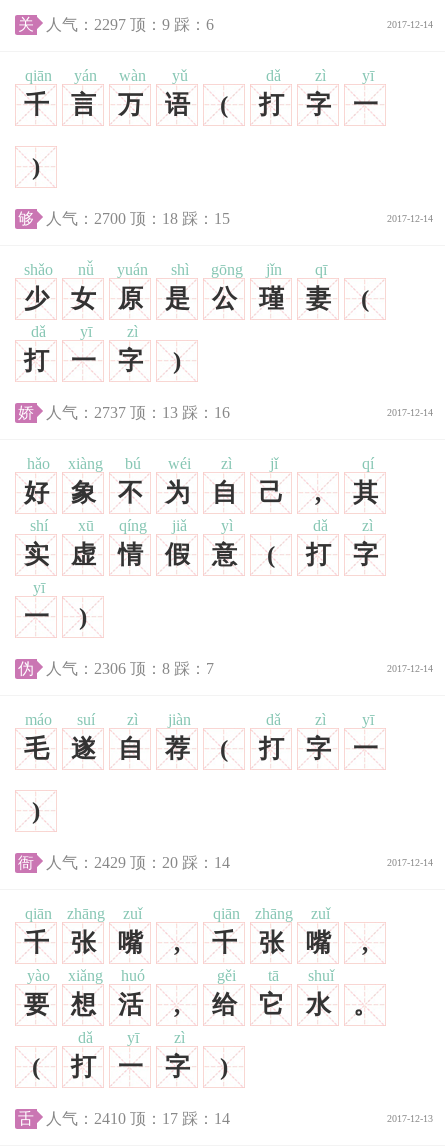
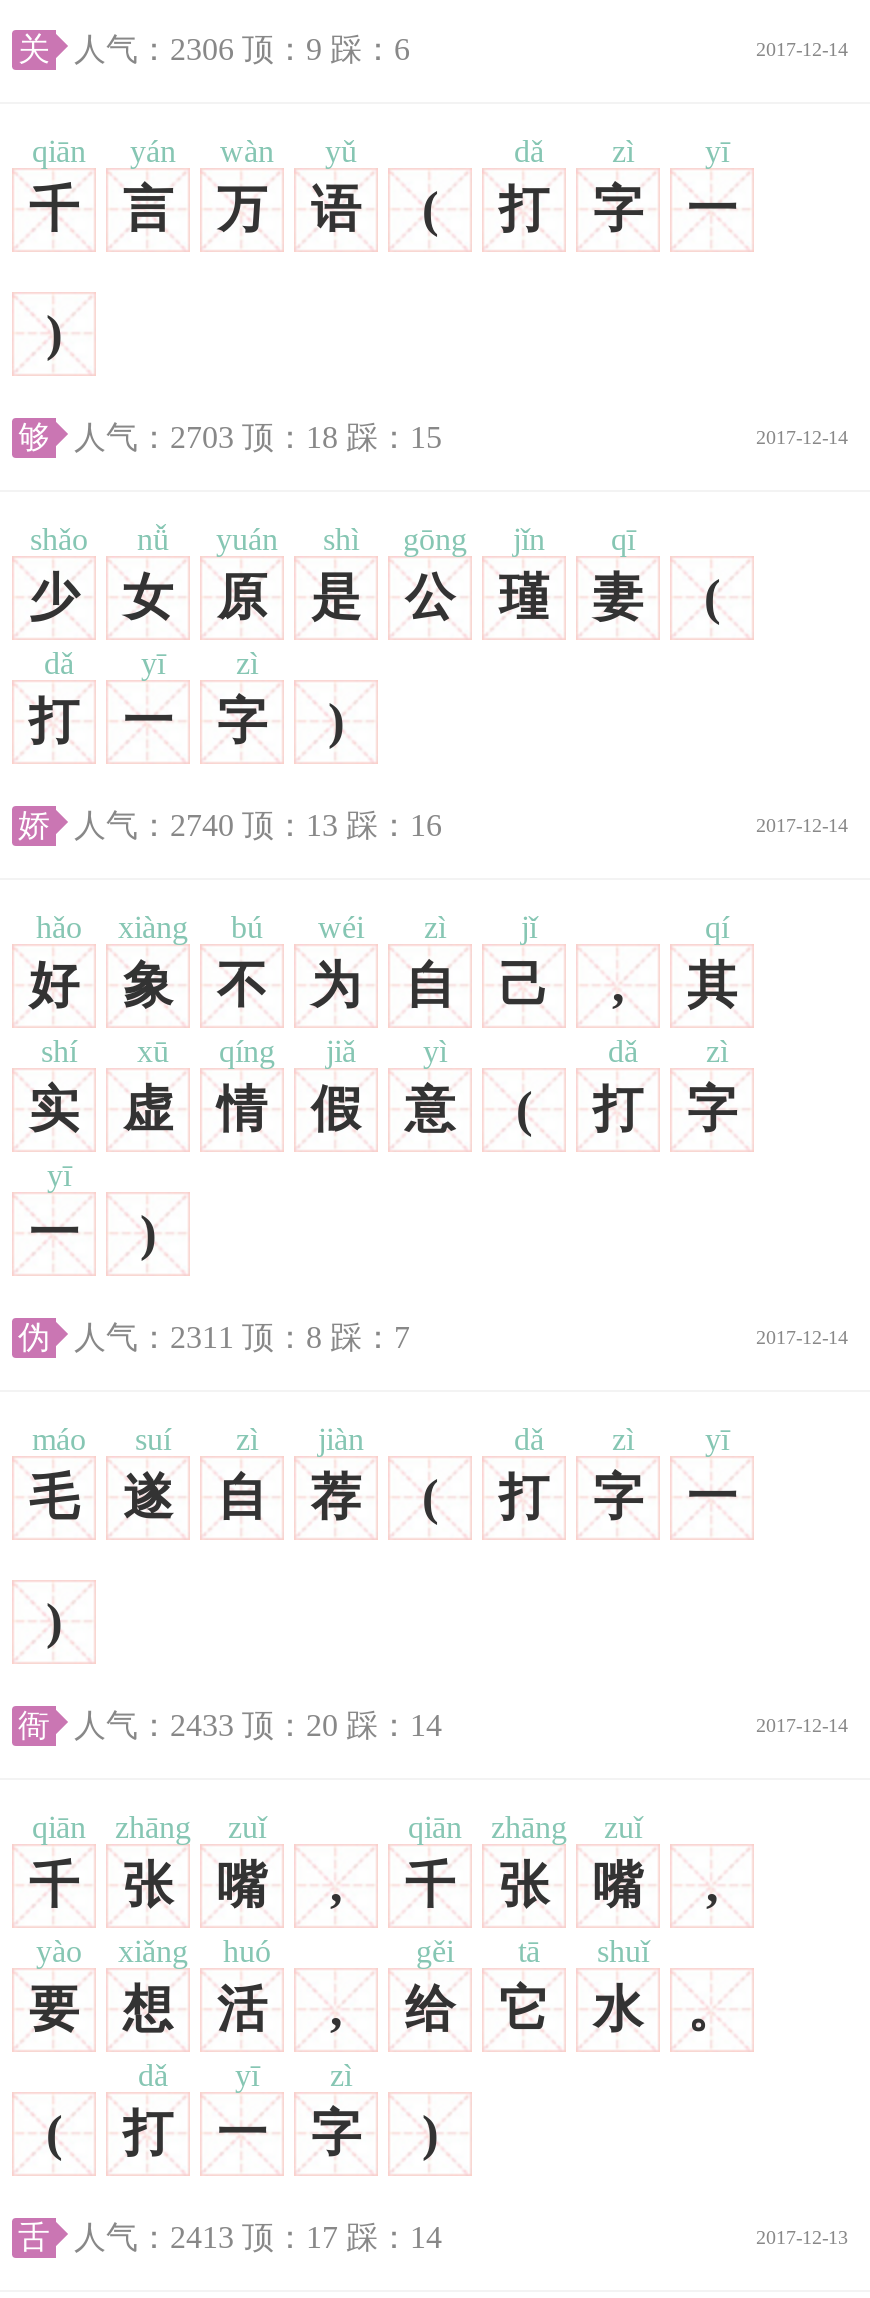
- 关 人气：2297 顶：9 踩：6
+ 关 人气：2306 顶：9 踩：6

- 够 人气：2700 顶：18 踩：15
+ 够 人气：2703 顶：18 踩：15

- 人气：2737 顶：13 踩：16
+ 人气：2740 顶：13 踩：16

- 伪 人气：2306 顶：8 踩：7
+ 伪 人气：2311 顶：8 踩：7

- 衙 人气：2429 顶：20 踩：14
+ 衙 人气：2433 顶：20 踩：14

- 舌 人气：2410 顶：17 踩：14
+ 舌 人气：2413 顶：17 踩：14
